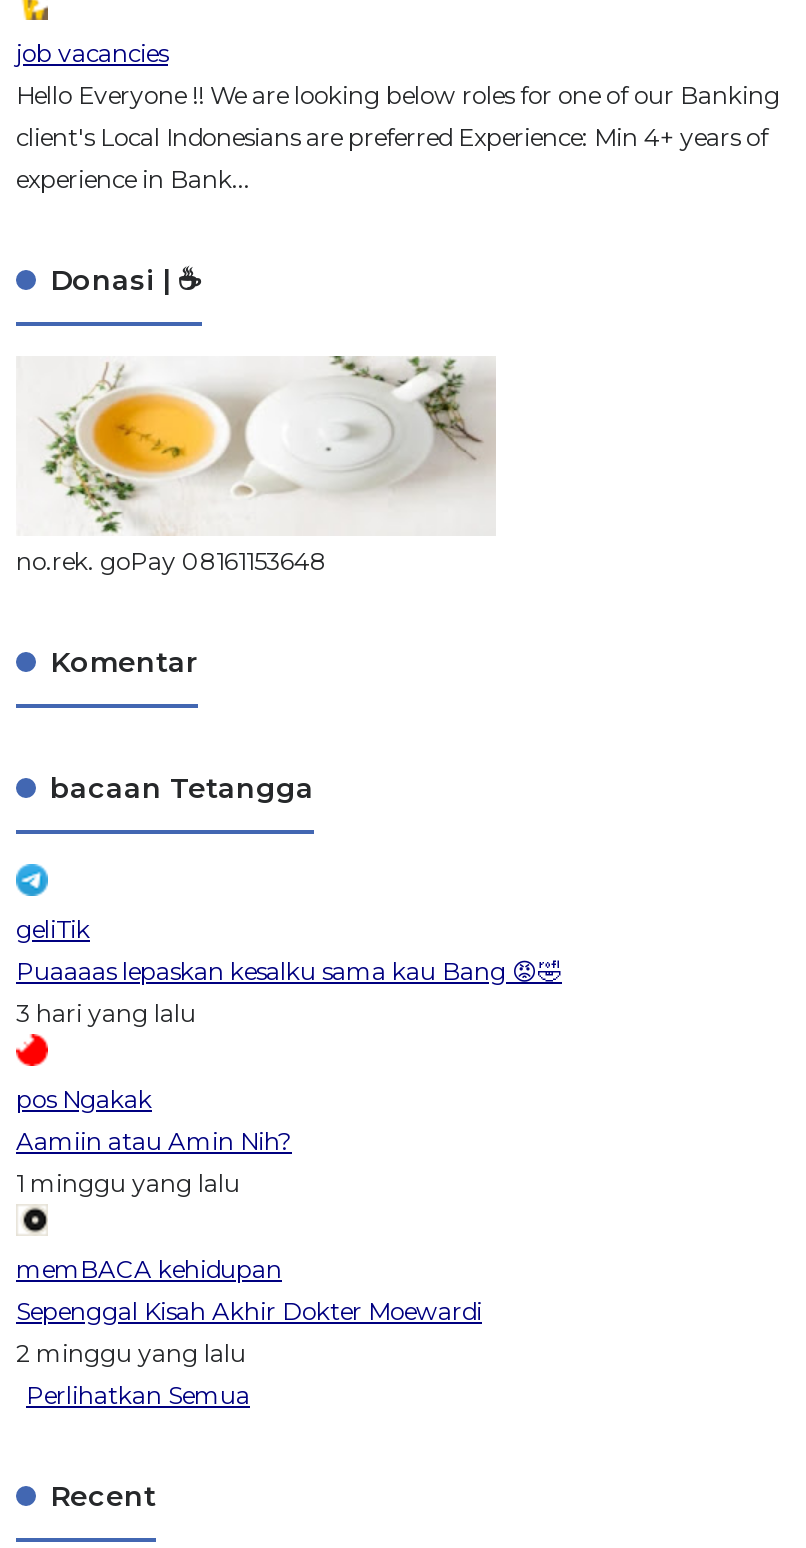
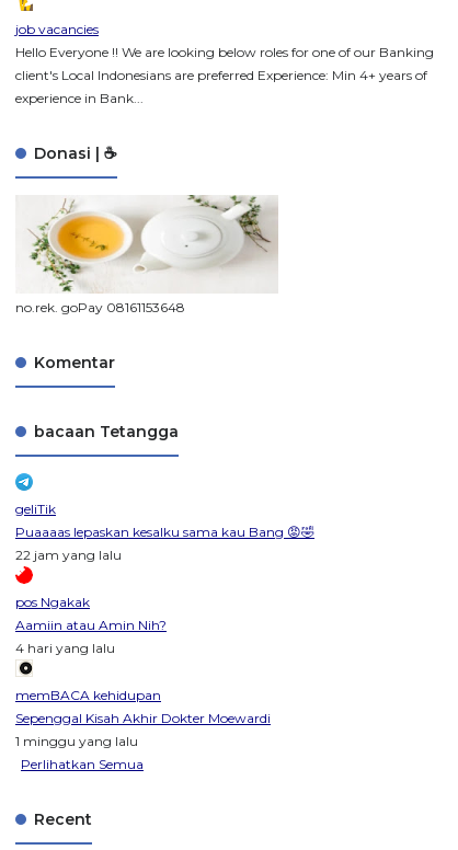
- 3 hari yang lalu
+ 22 jam yang lalu

moved down: 1 minggu yang lalu

+ 4 hari yang lalu

- 2 minggu yang lalu
